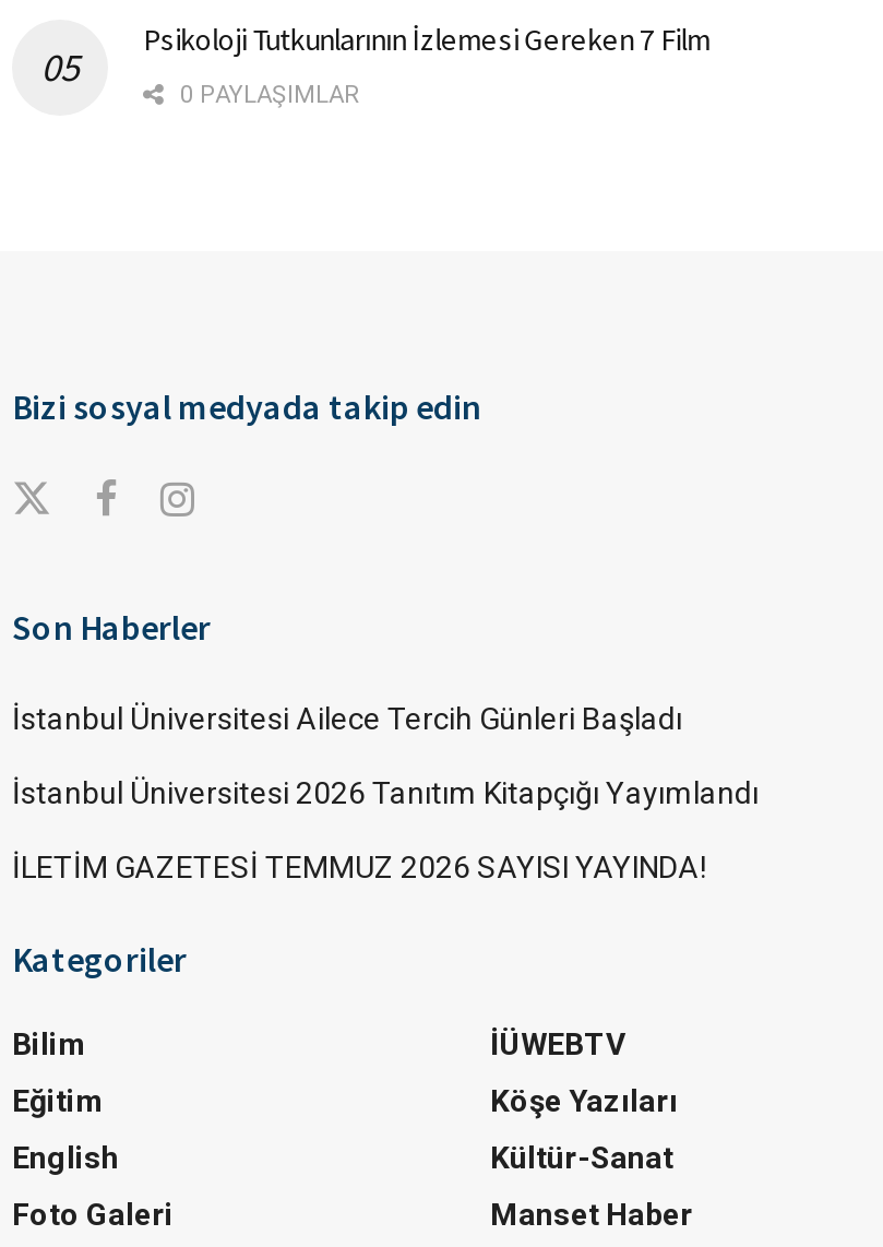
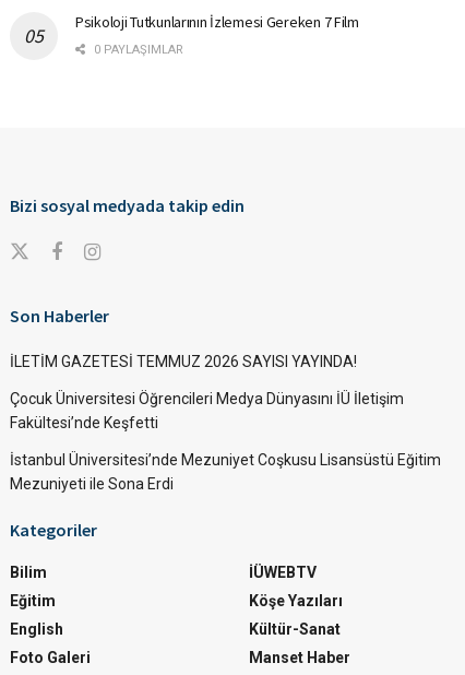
- İstanbul Üniversitesi Ailece Tercih Günleri Başladı
- İstanbul Üniversitesi 2026 Tanıtım Kitapçığı Yayımlandı

moved up: İLETİM GAZETESİ TEMMUZ 2026 SAYISI YAYINDA!

+ Çocuk Üniversitesi Öğrencileri Medya Dünyasını İÜ İletişim
+ Fakültesi’nde Keşfetti
+ İstanbul Üniversitesi’nde Mezuniyet Coşkusu Lisansüstü Eğitim
+ Mezuniyeti ile Sona Erdi
